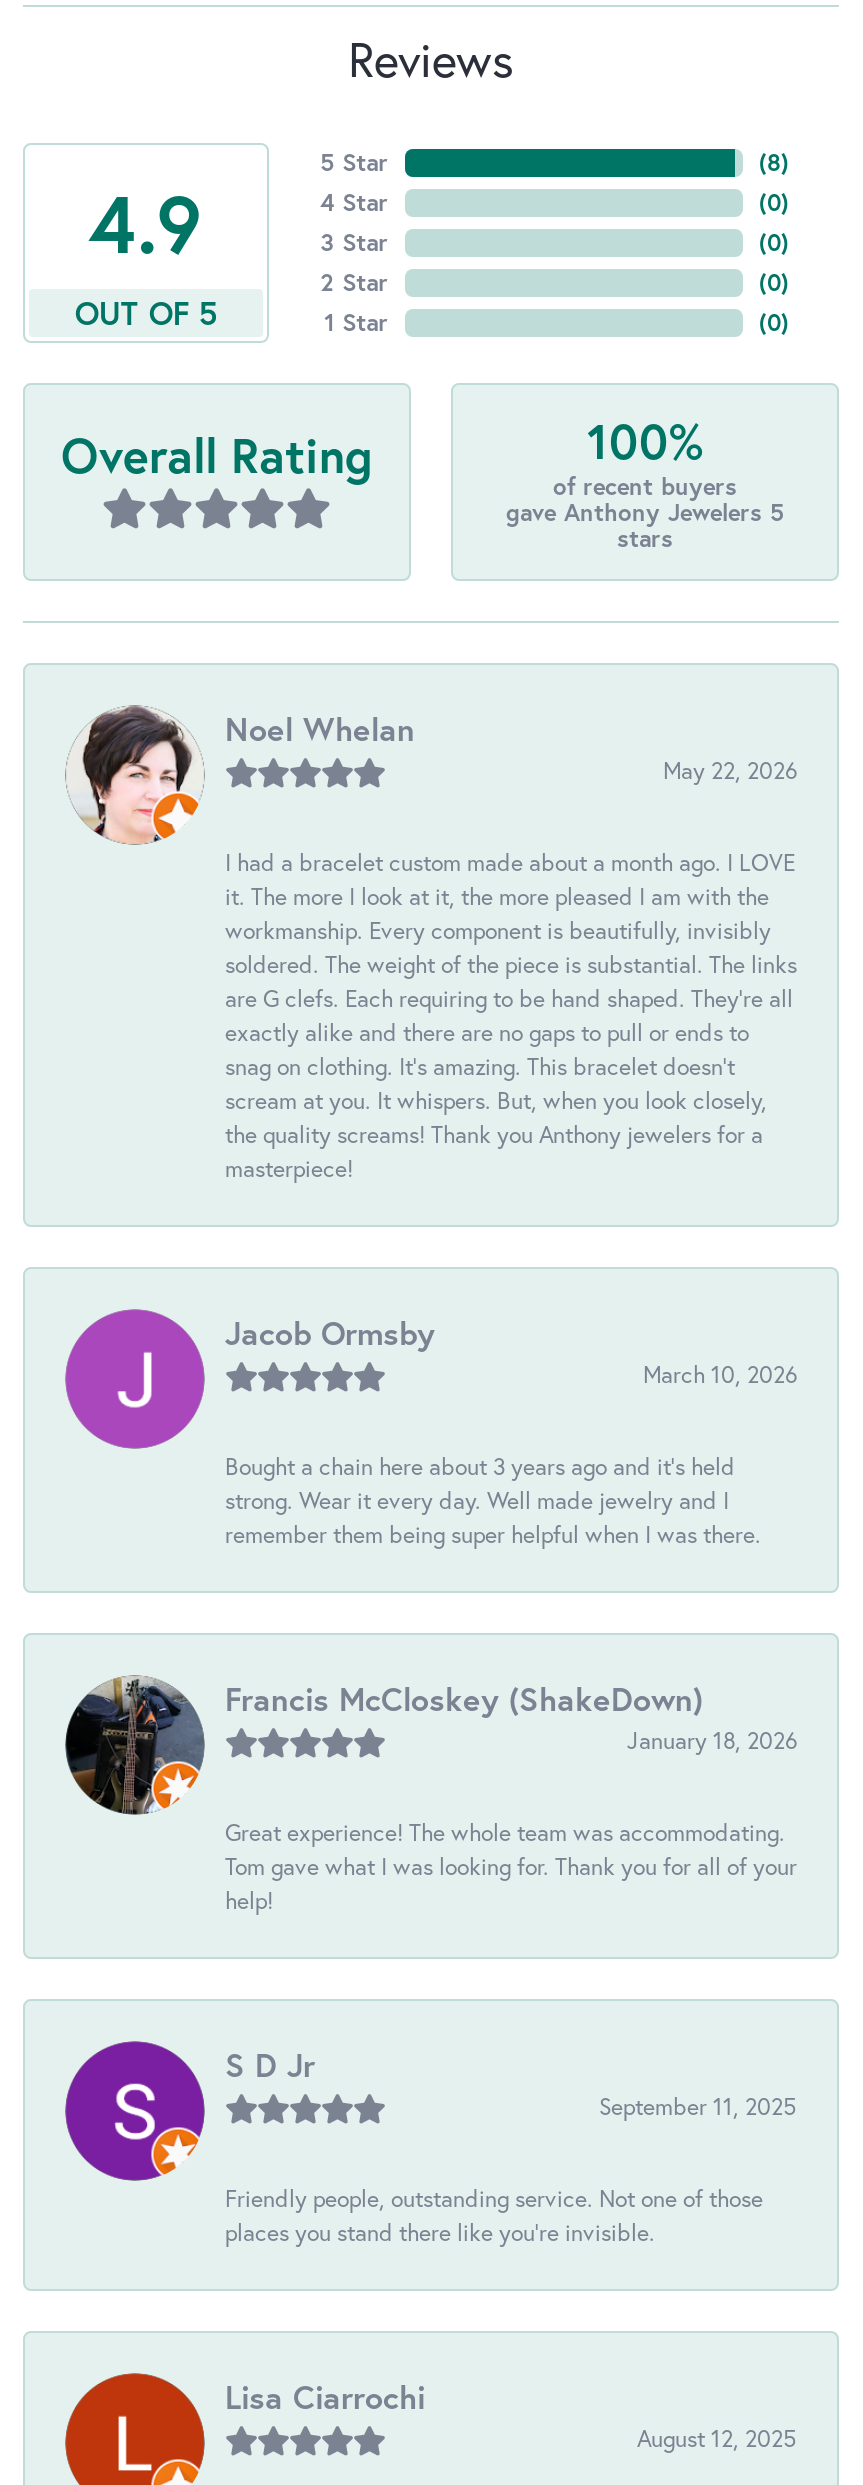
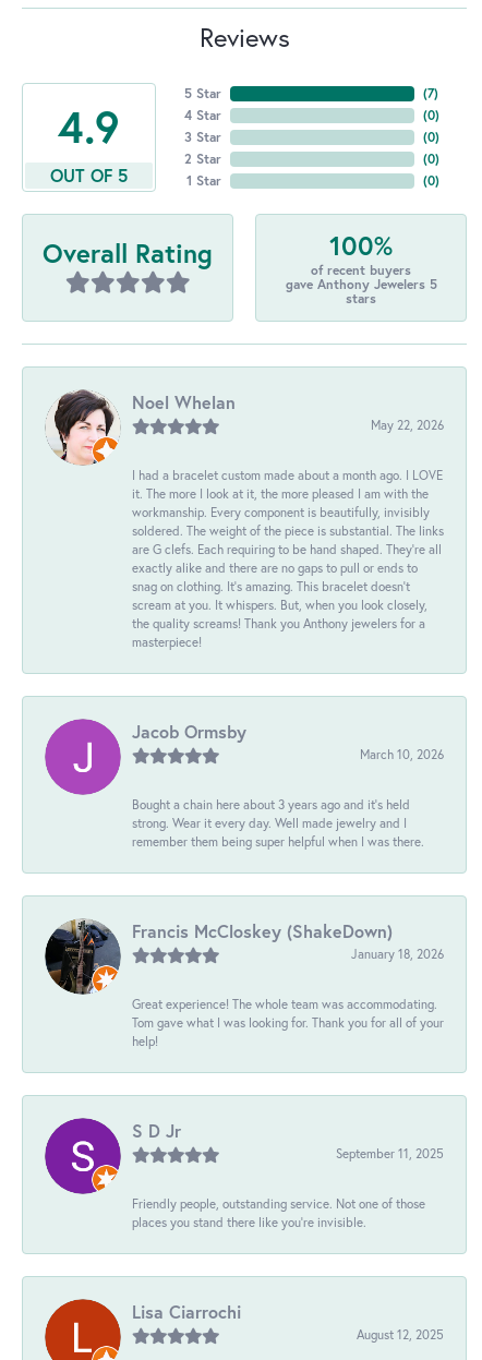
- (8)
+ (7)
